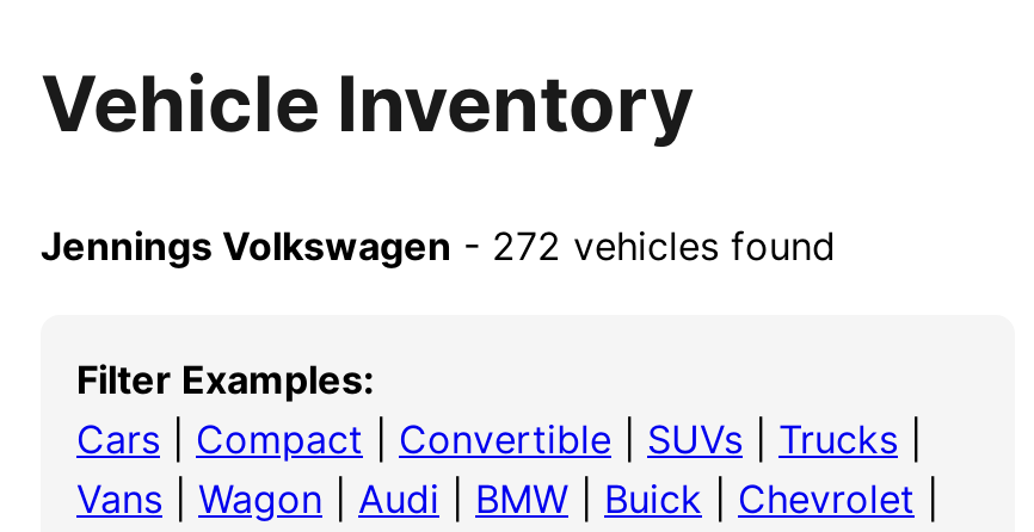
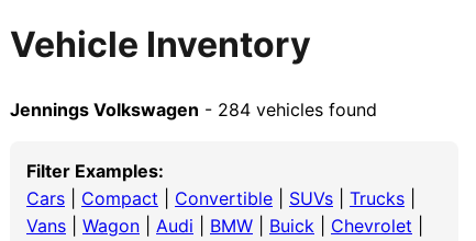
- Jennings Volkswagen - 272 vehicles found
+ Jennings Volkswagen - 284 vehicles found
